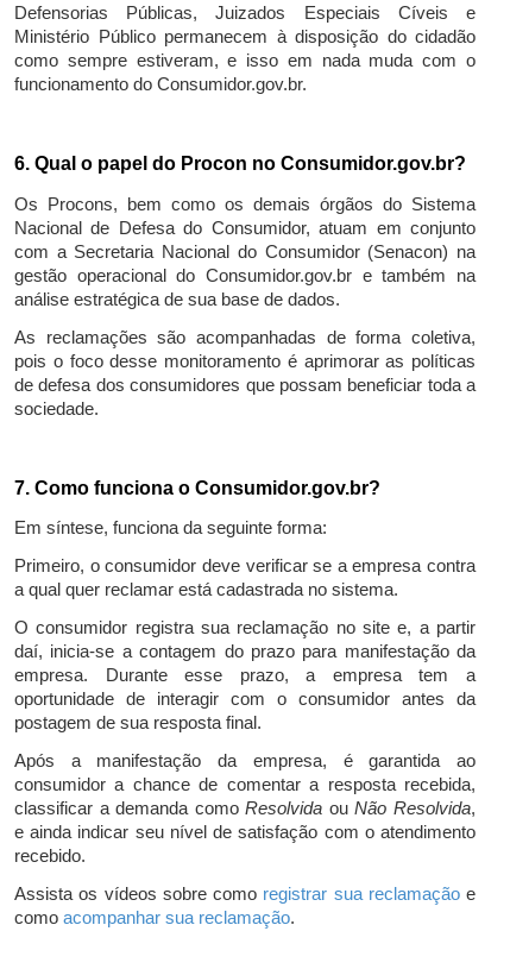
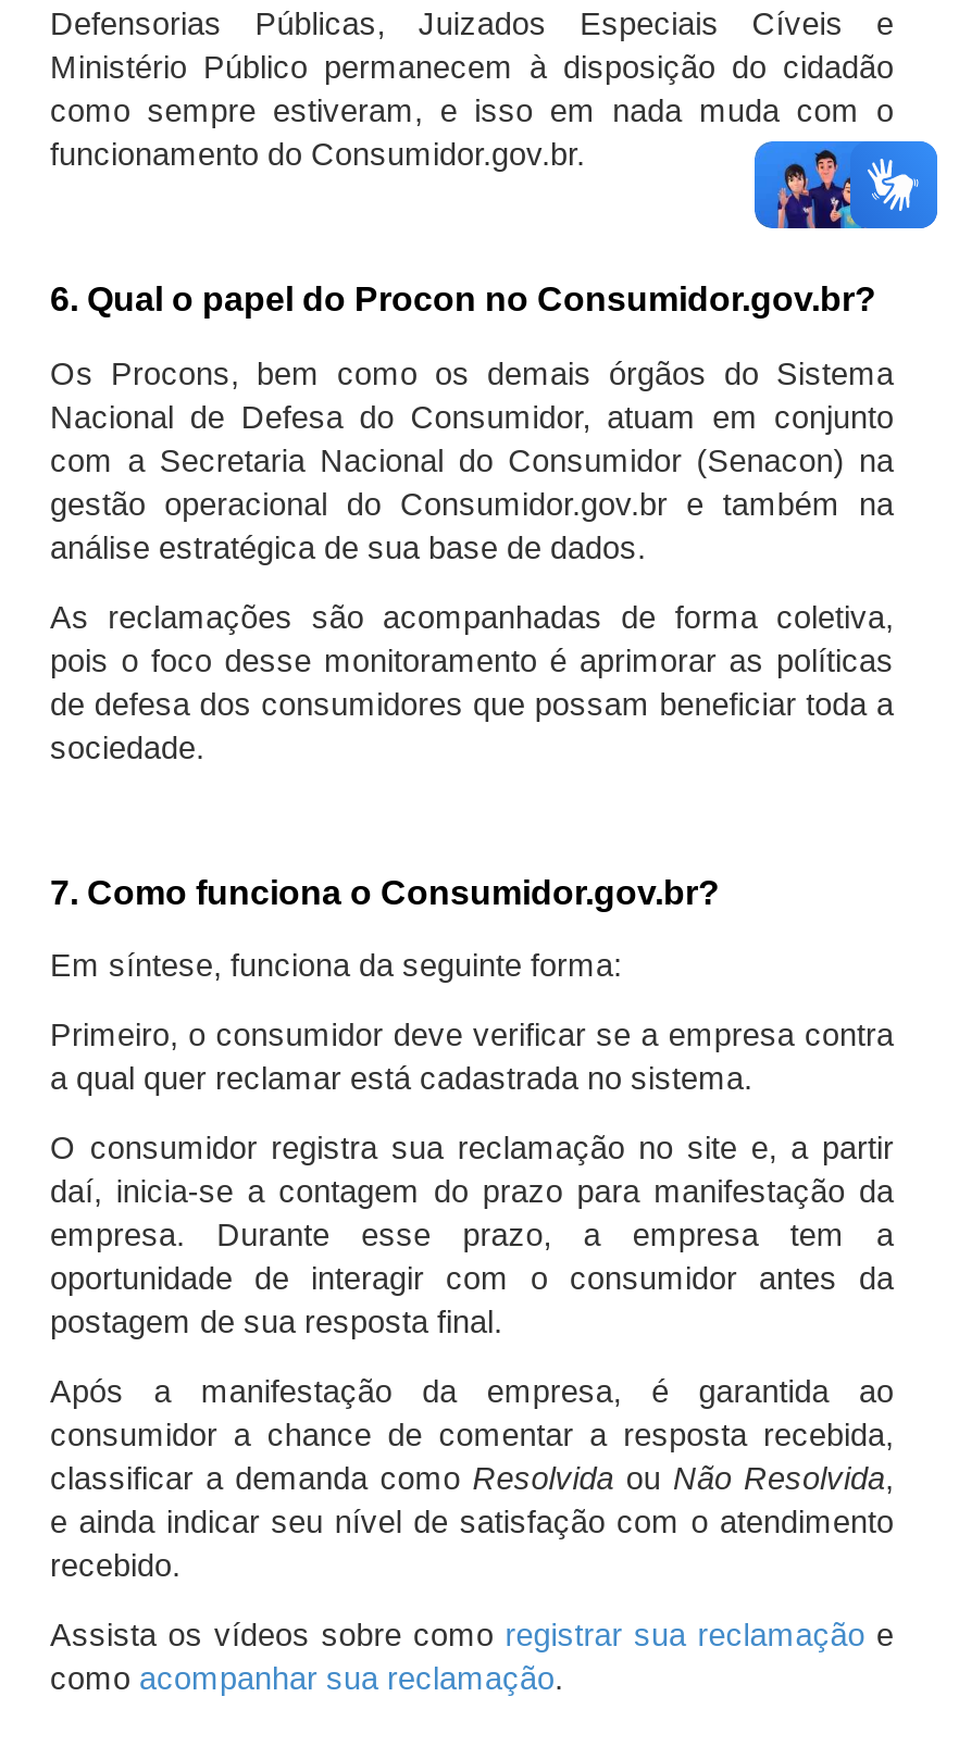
+ [image]
